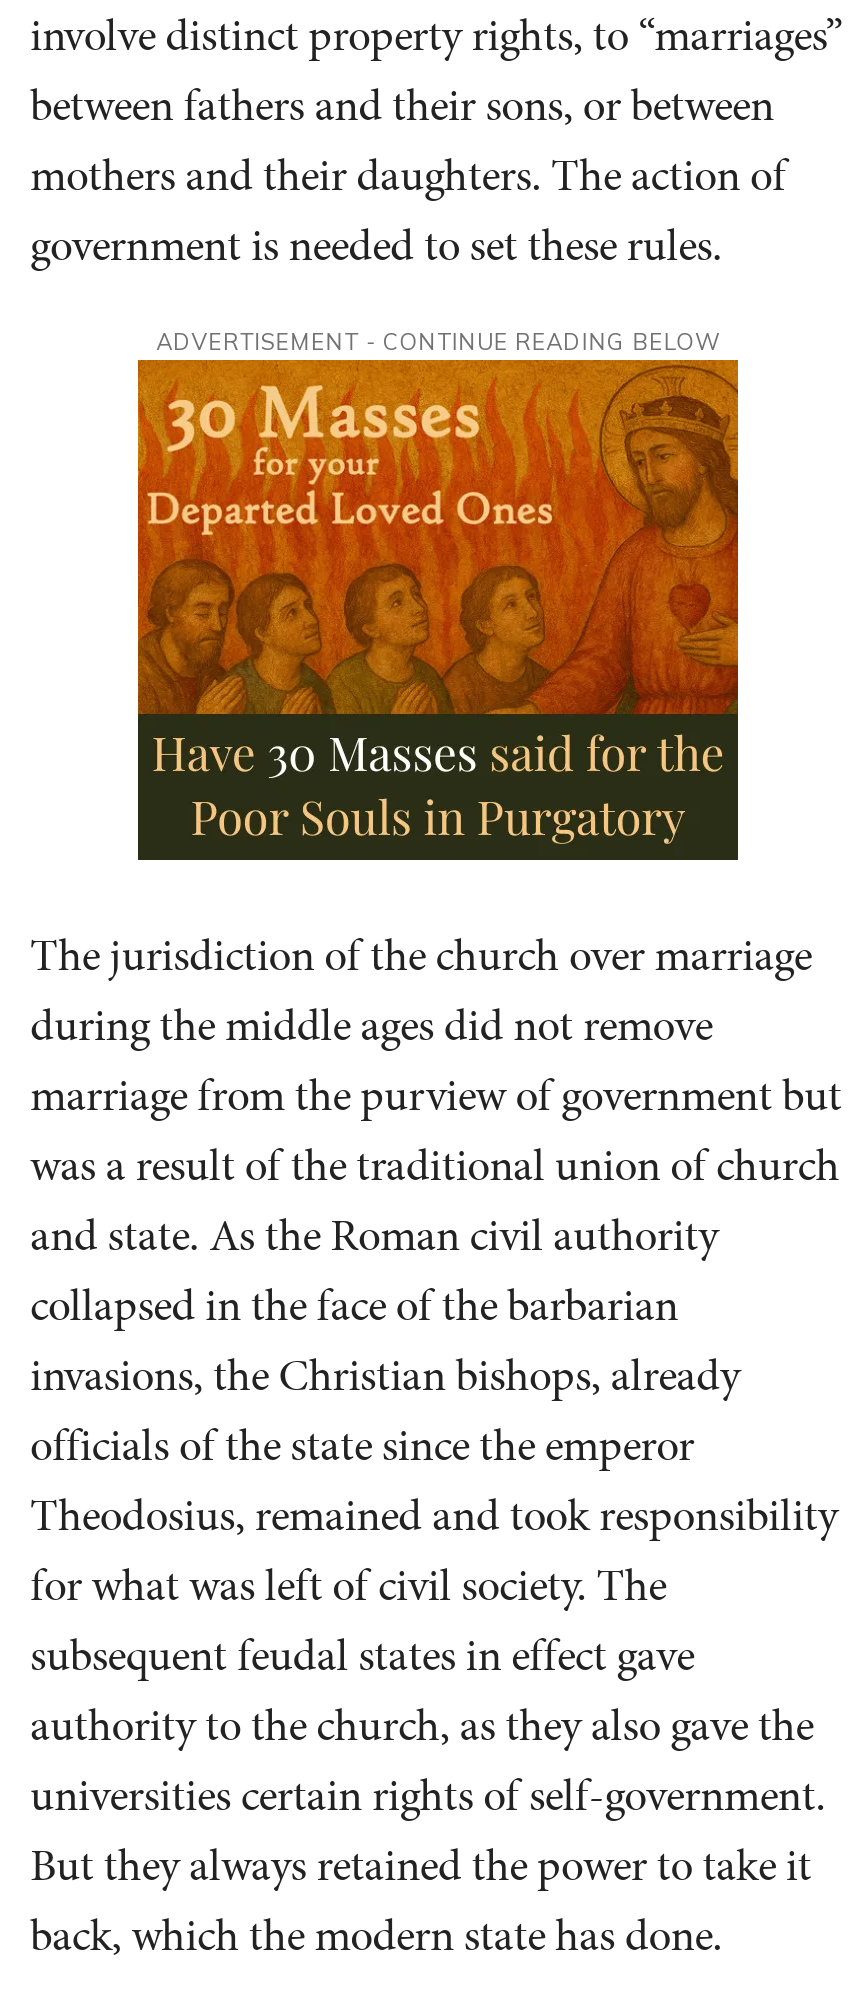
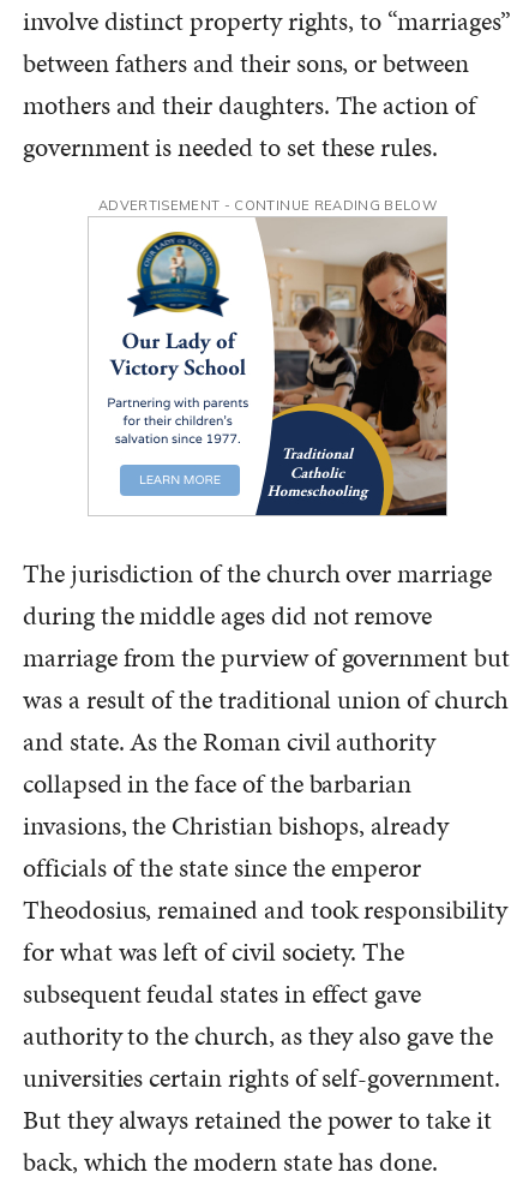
- [image]
+ [image]
